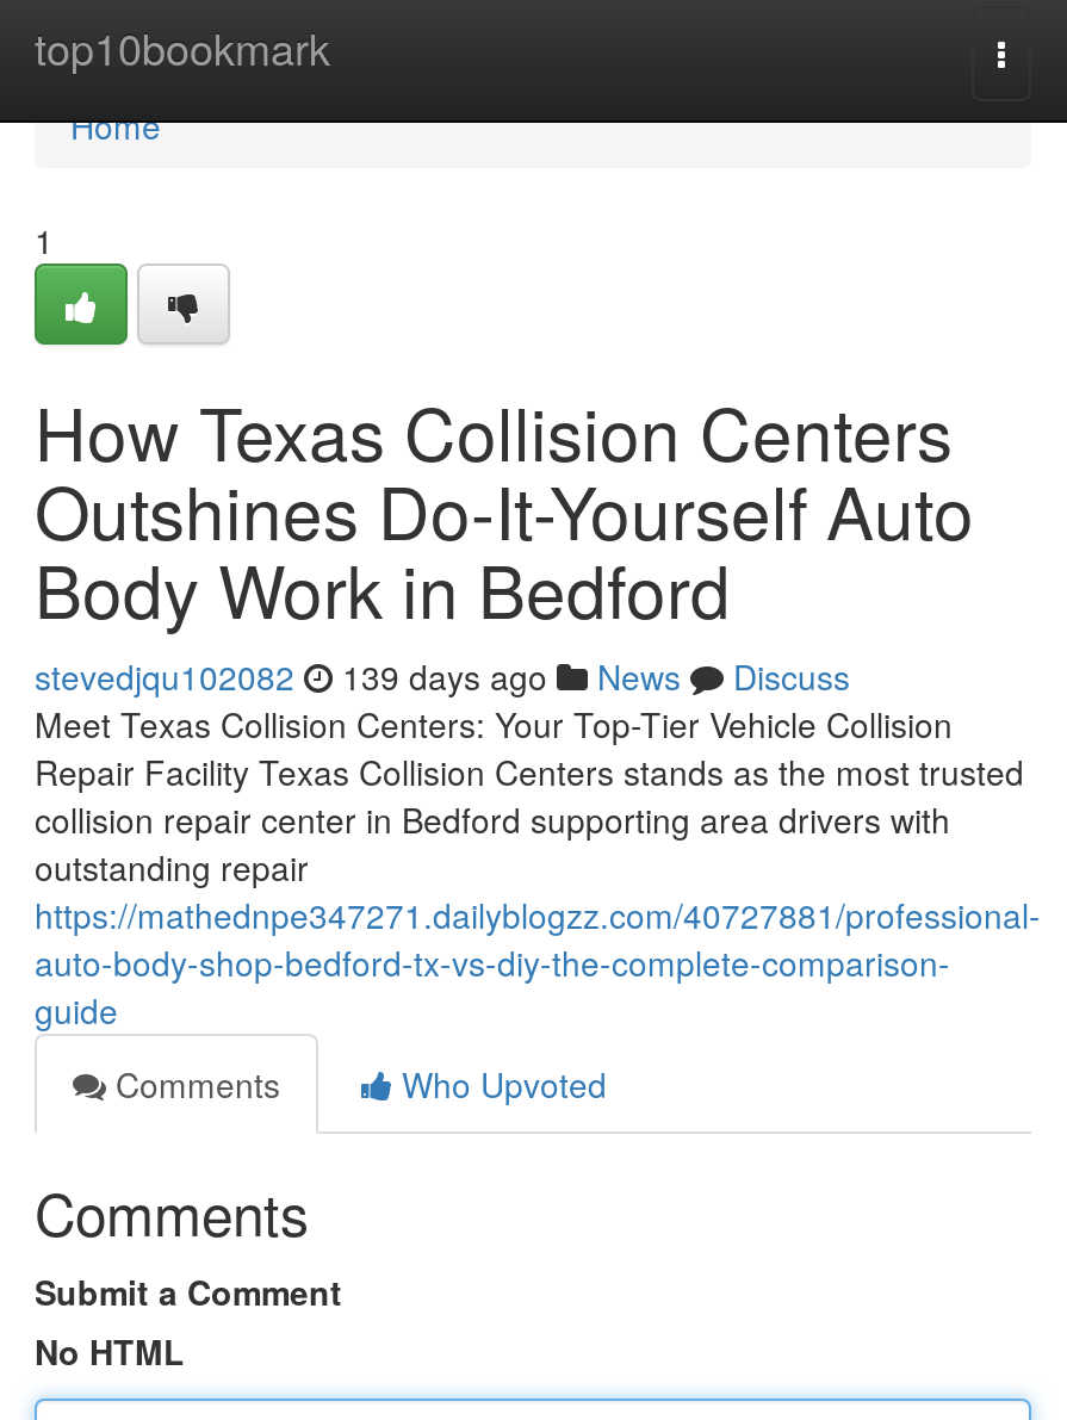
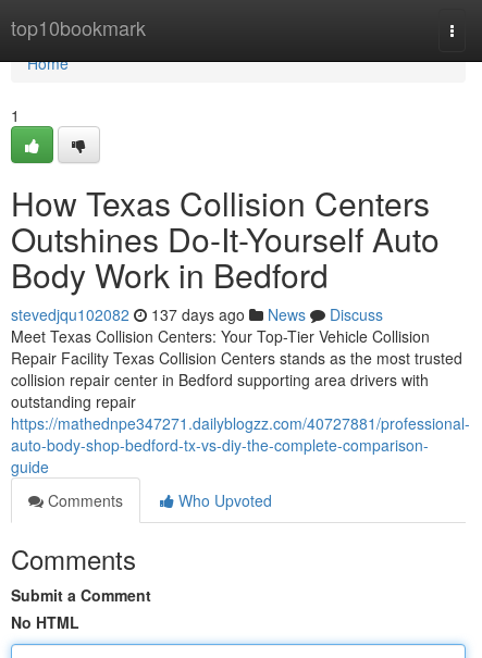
- stevedjqu102082 139 days ago News Discuss
+ stevedjqu102082 137 days ago News Discuss
